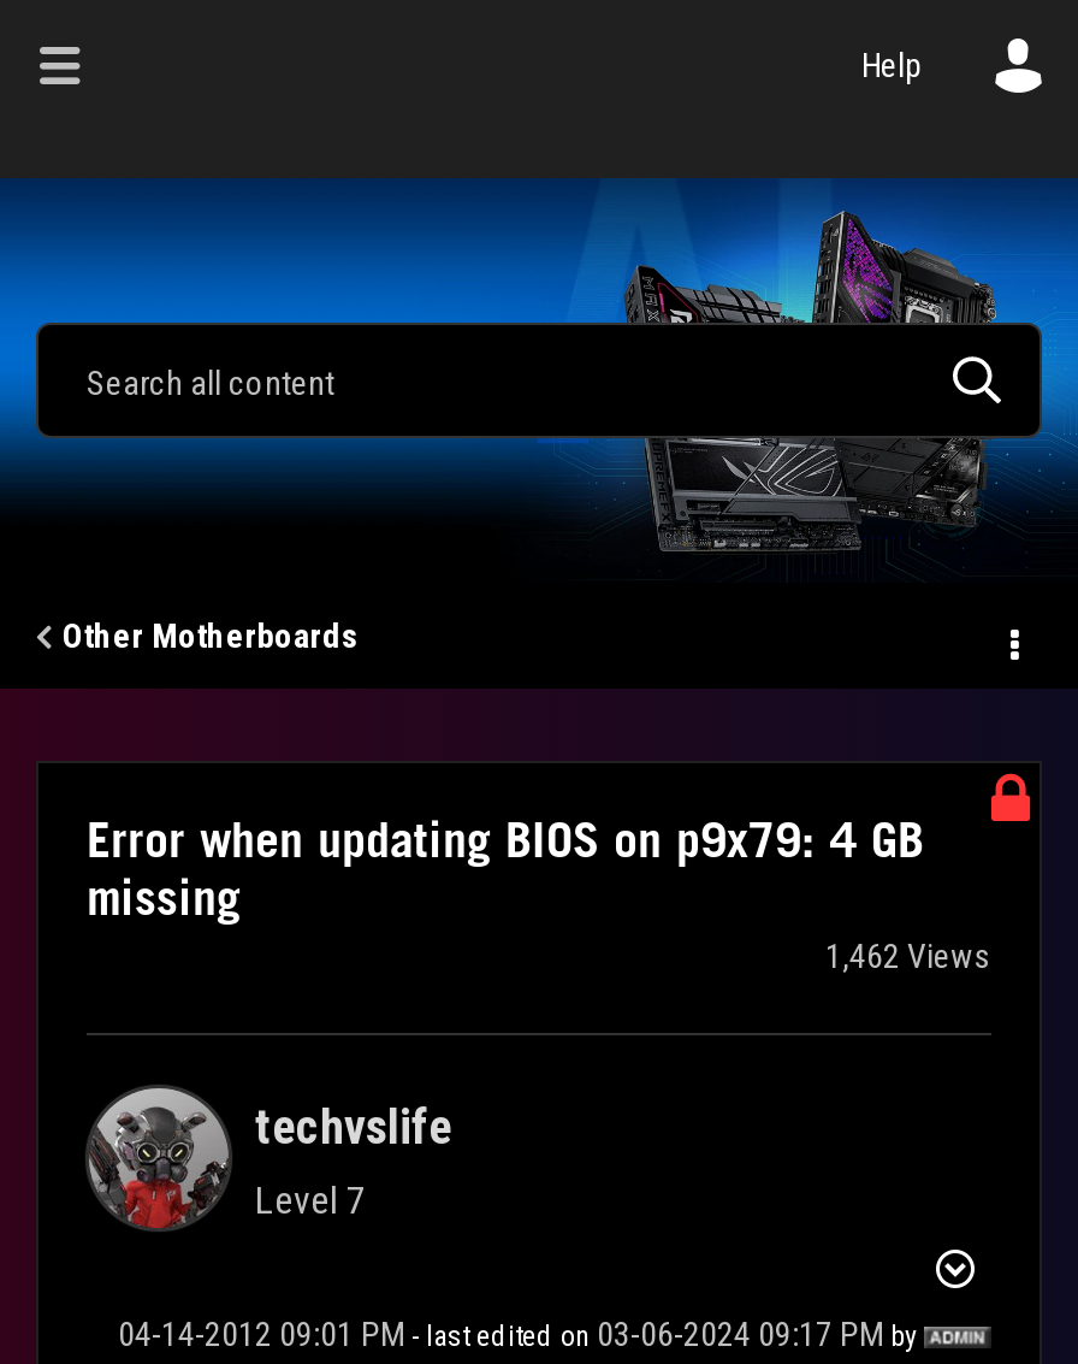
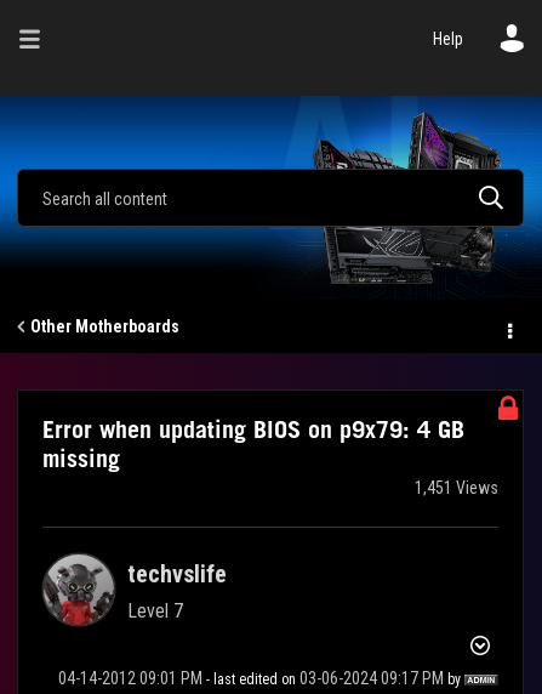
- 1,462 Views
+ 1,451 Views
